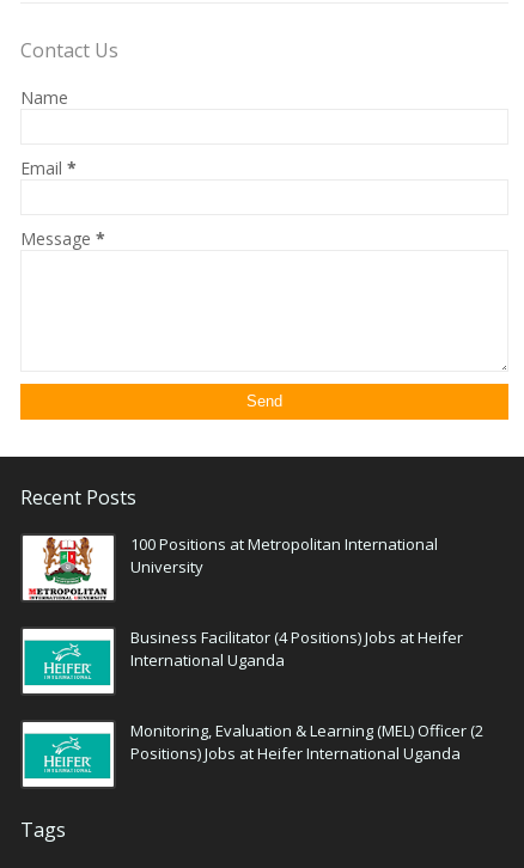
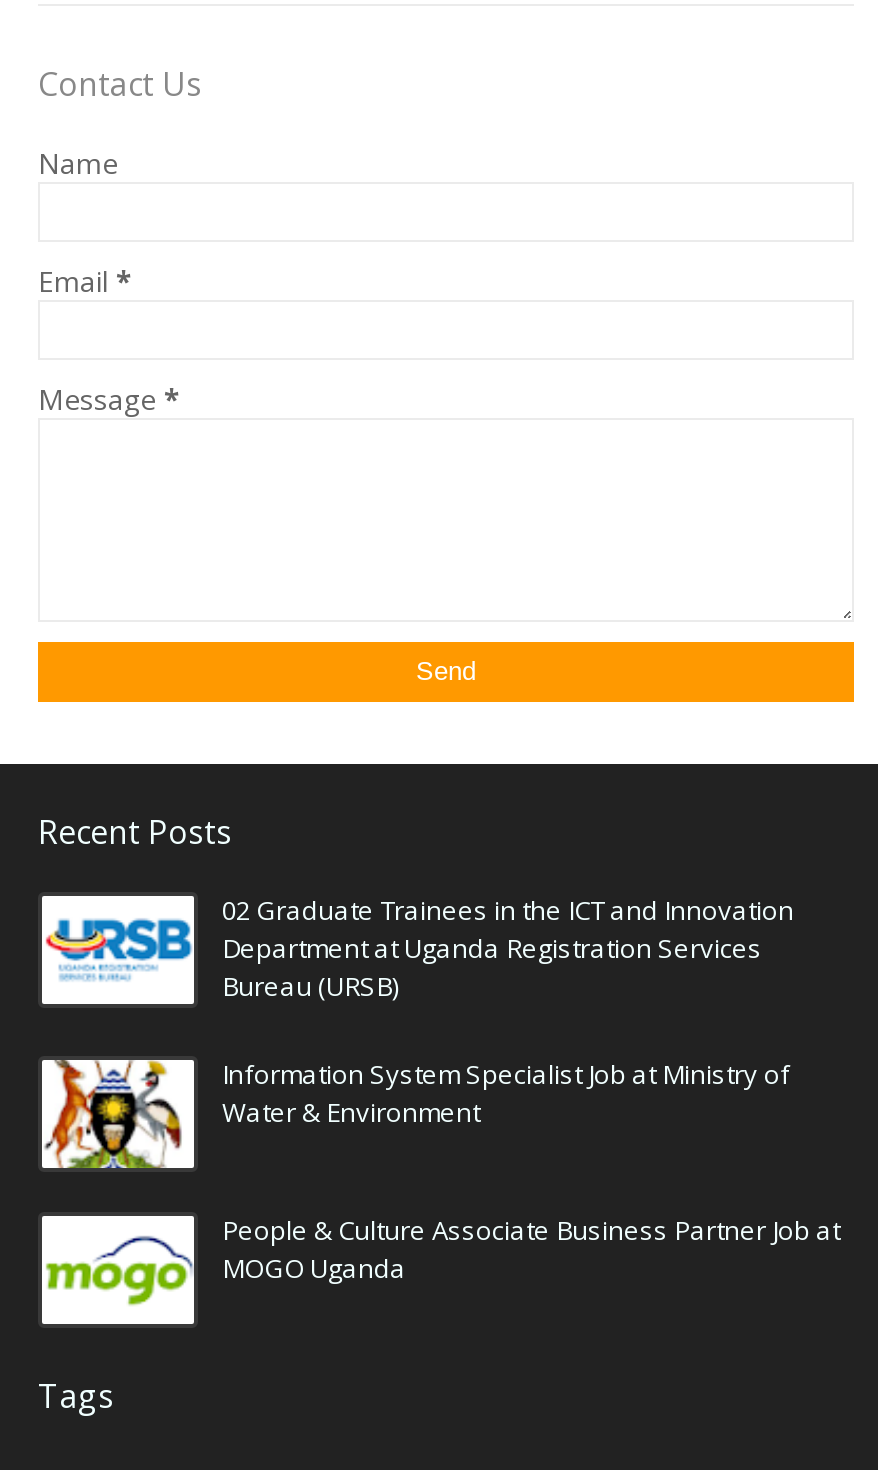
- [image]
- 100 Positions at Metropolitan International
- University
+ [image]
+ 02 Graduate Trainees in the ICT and Innovation
+ Department at Uganda Registration Services
+ Bureau (URSB)

- [image]
- Business Facilitator (4 Positions) Jobs at Heifer
- International Uganda
+ [image]
+ Information System Specialist Job at Ministry of
+ Water & Environment

- [image]
- Monitoring, Evaluation & Learning (MEL) Officer (2
- Positions) Jobs at Heifer International Uganda
+ [image]
+ People & Culture Associate Business Partner Job at
+ MOGO Uganda
